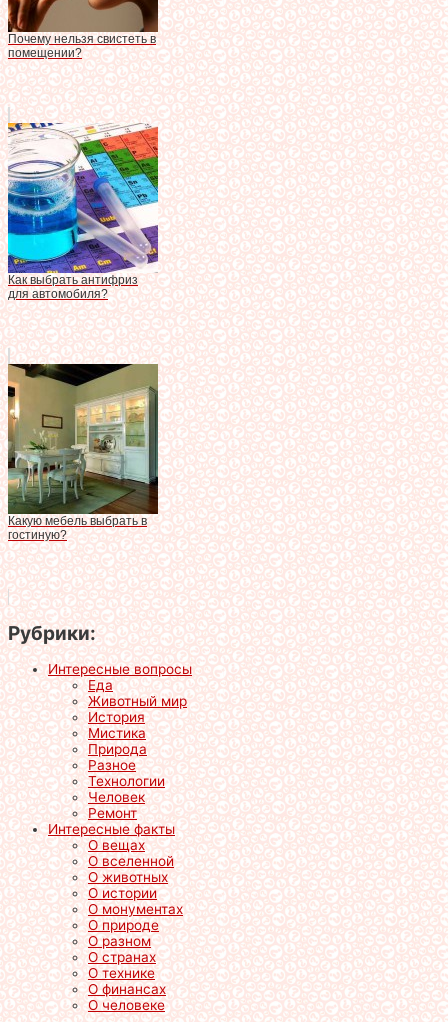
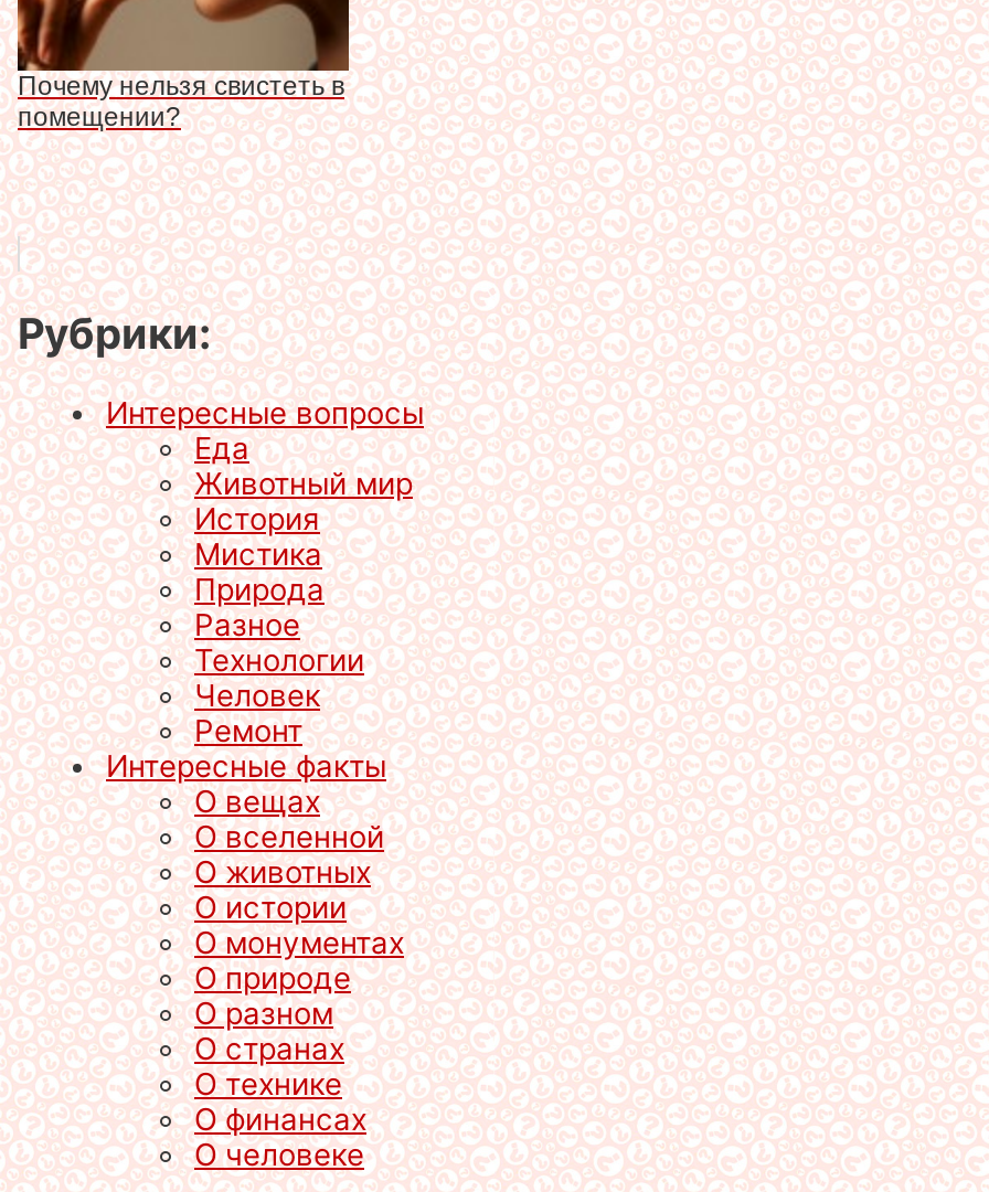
- [image]
- Как выбрать антифриз
- для автомобиля?

- [image]
- Какую мебель выбрать в
- гостиную?
